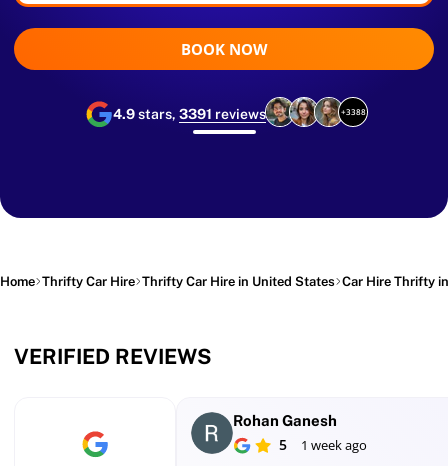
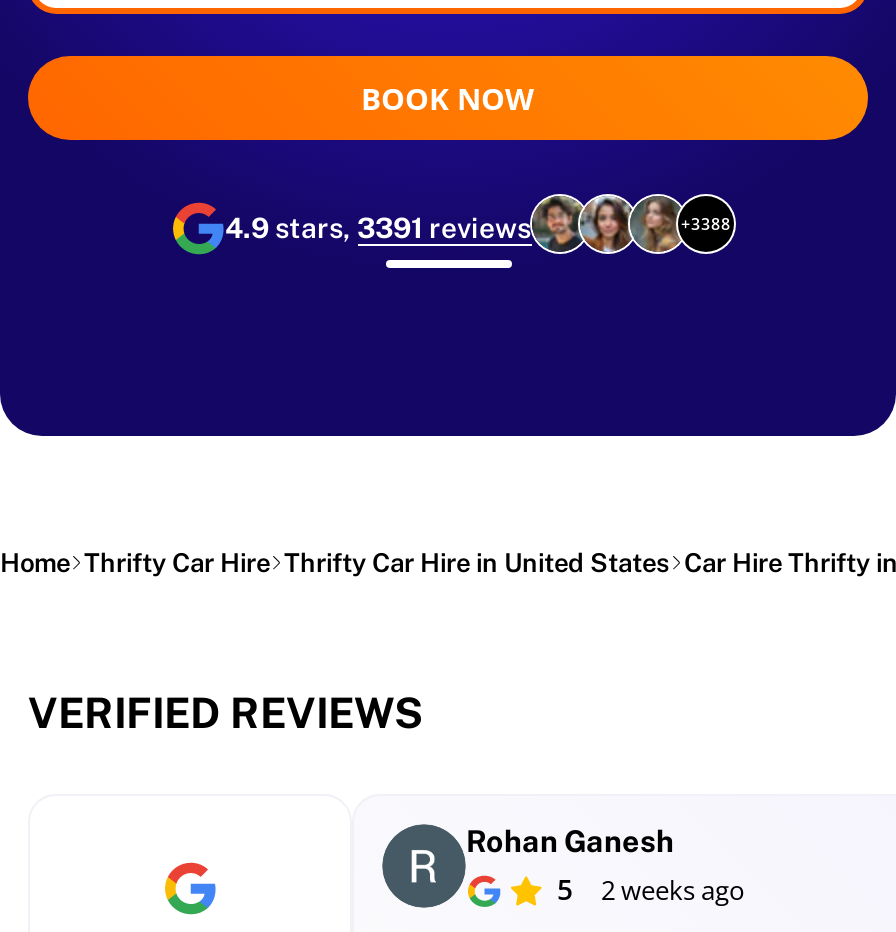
- 5 1 week ago
+ 5 2 weeks ago
